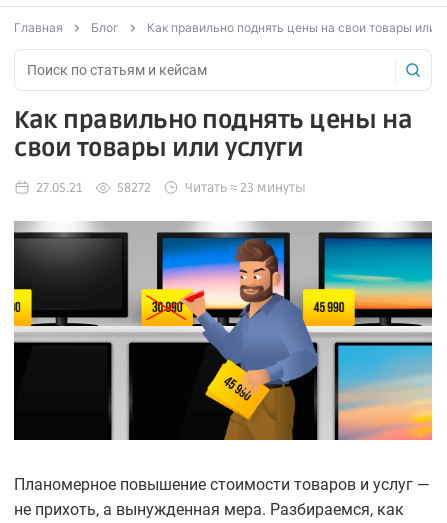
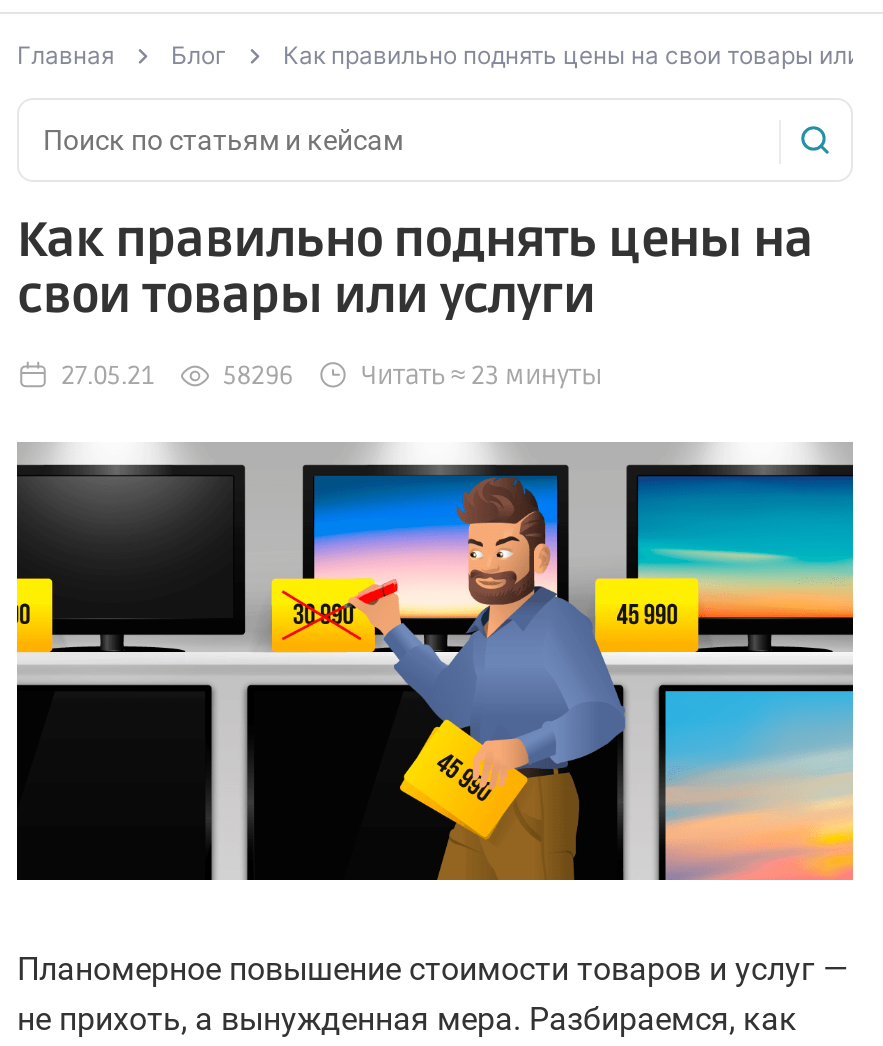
- 58272
+ 58296
